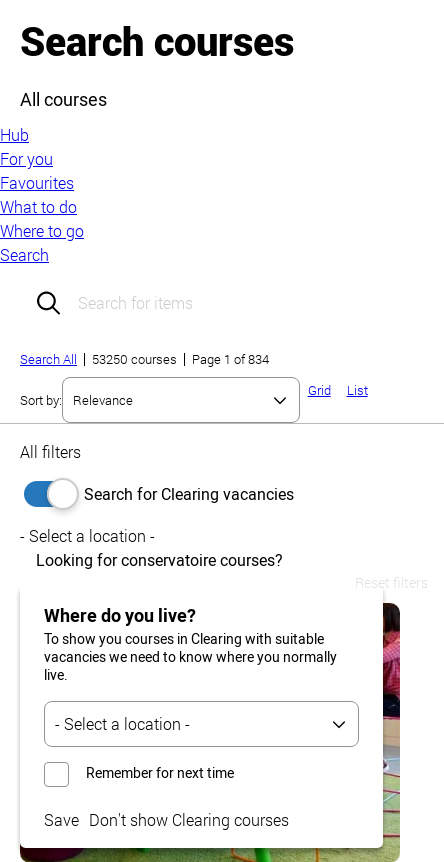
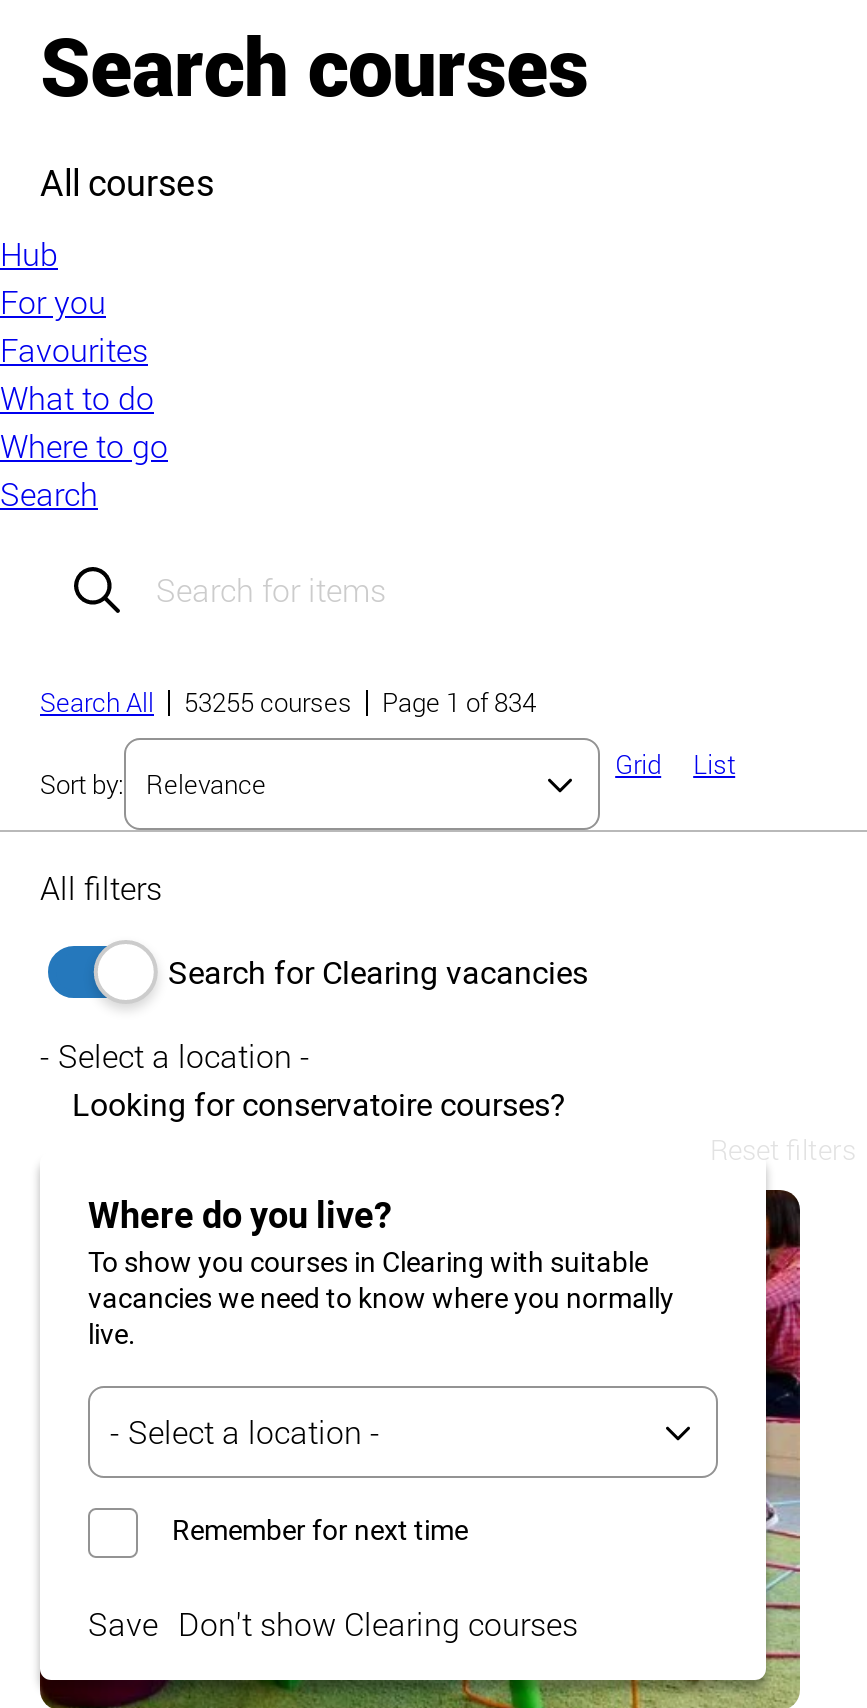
- Search All 53250 courses Page 1 of 834
+ Search All 53255 courses Page 1 of 834
